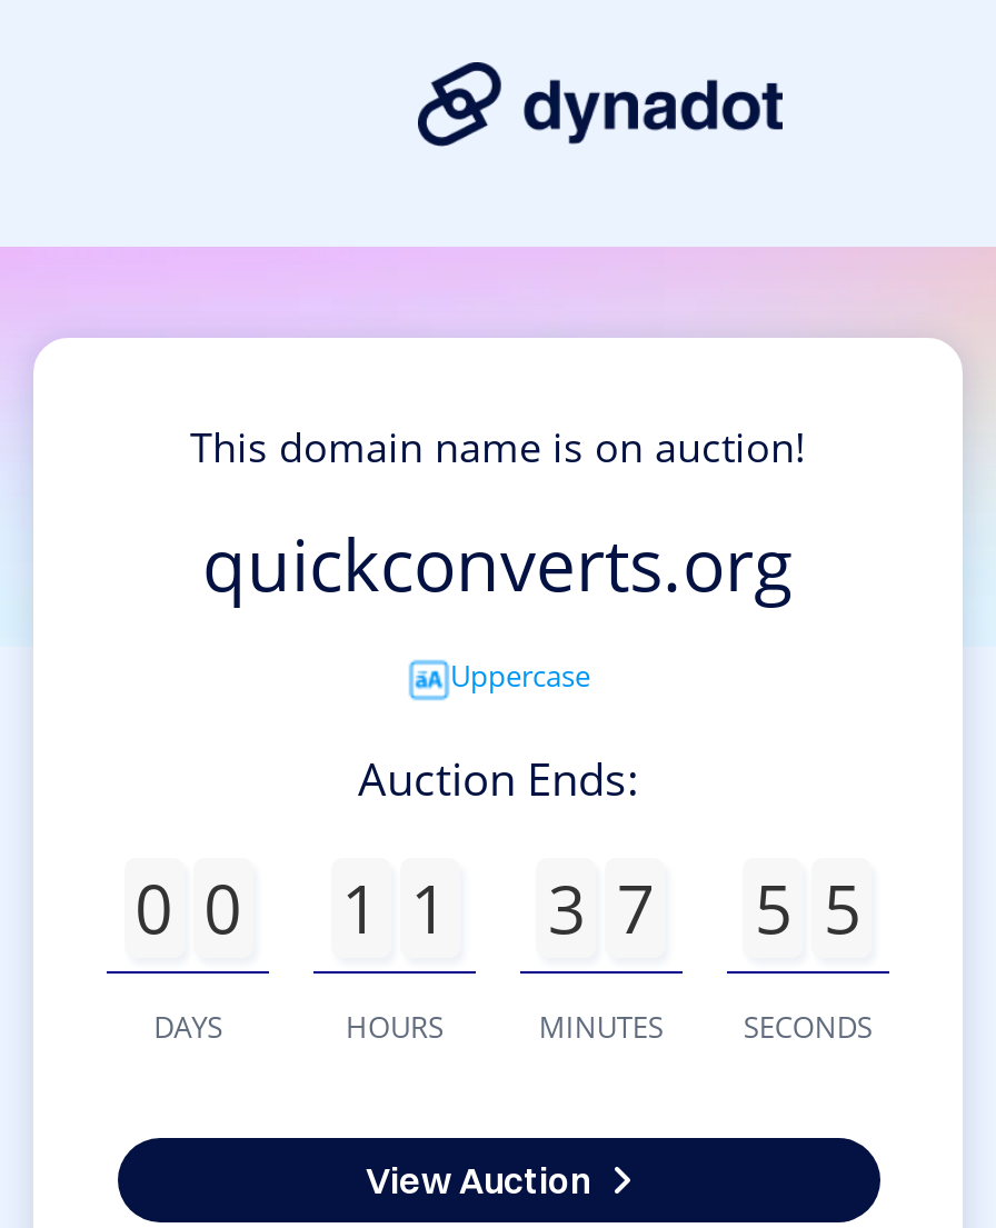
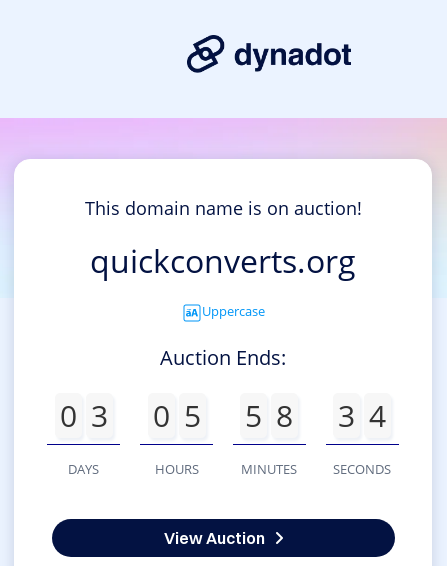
- 0 0
+ 0 3

- 1 1
+ 0 5

- 3 7
+ 5 8

- 5 5
+ 3 4
